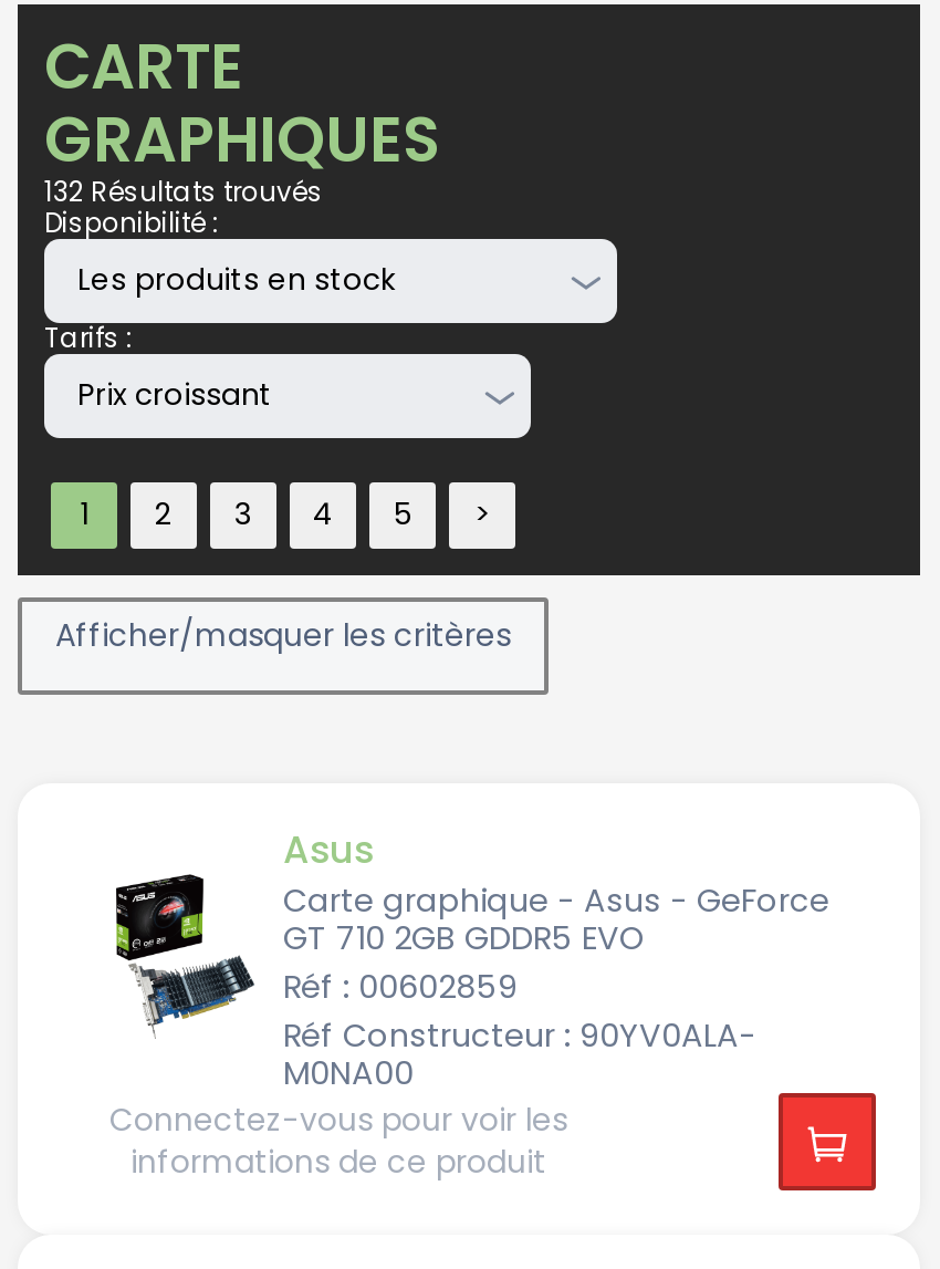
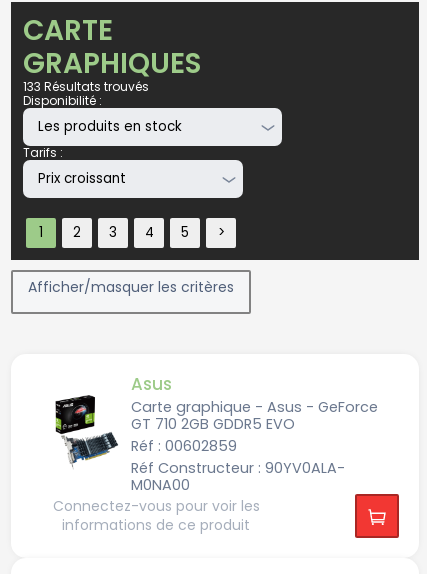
- 132 Résultats trouvés
+ 133 Résultats trouvés
